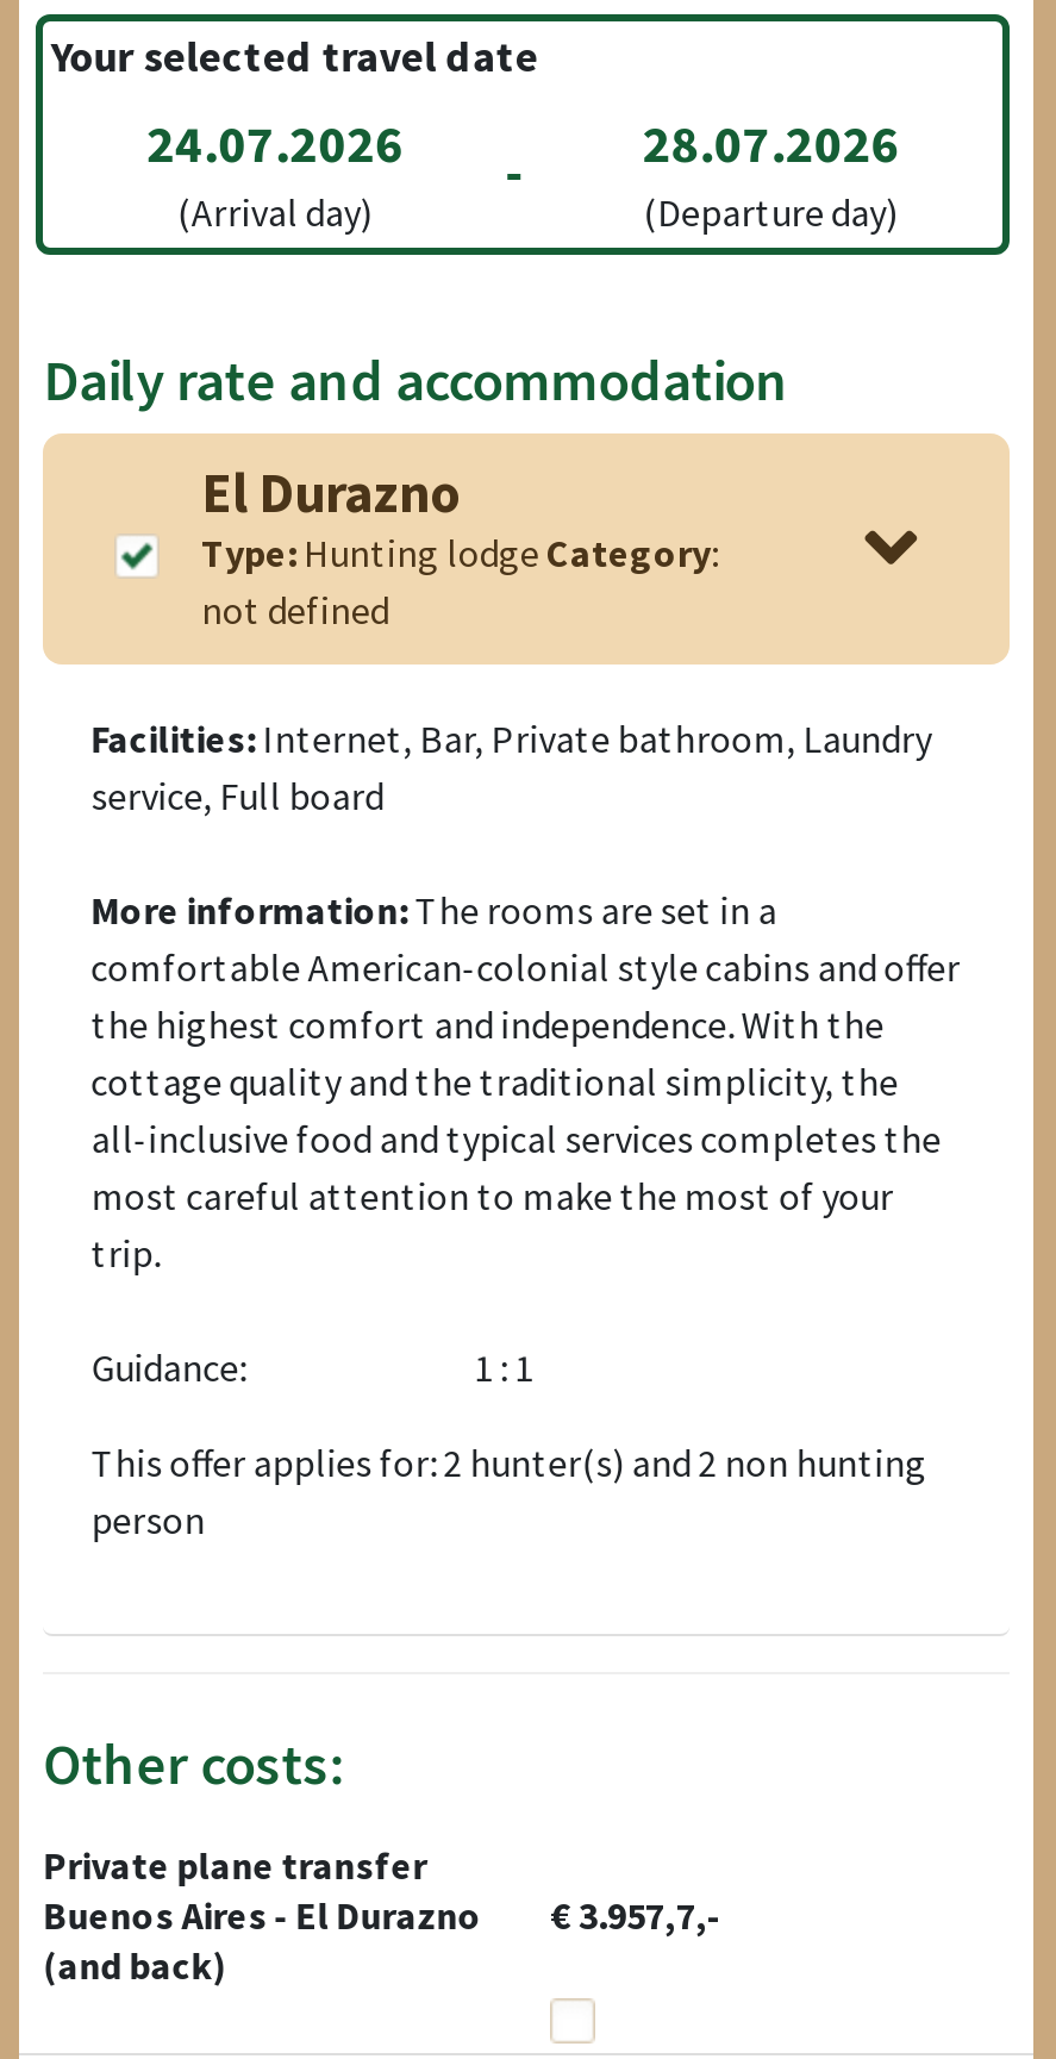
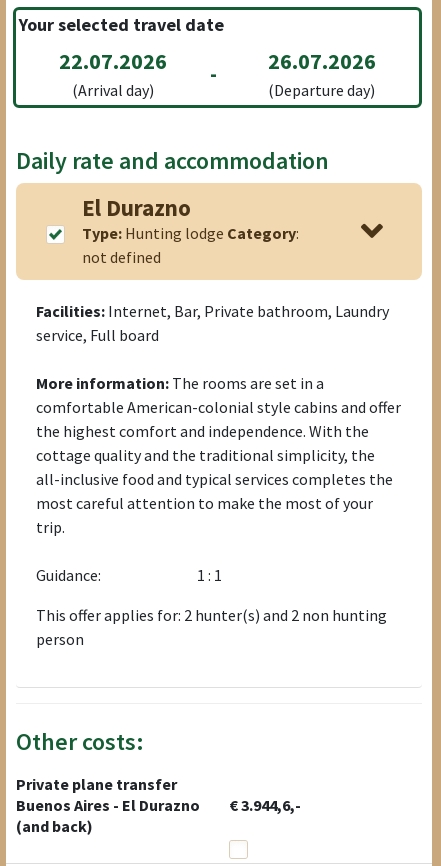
- 24.07.2026
+ 22.07.2026

- 28.07.2026
+ 26.07.2026

- Buenos Aires - El Durazno € 3.957,7,-
+ Buenos Aires - El Durazno € 3.944,6,-
